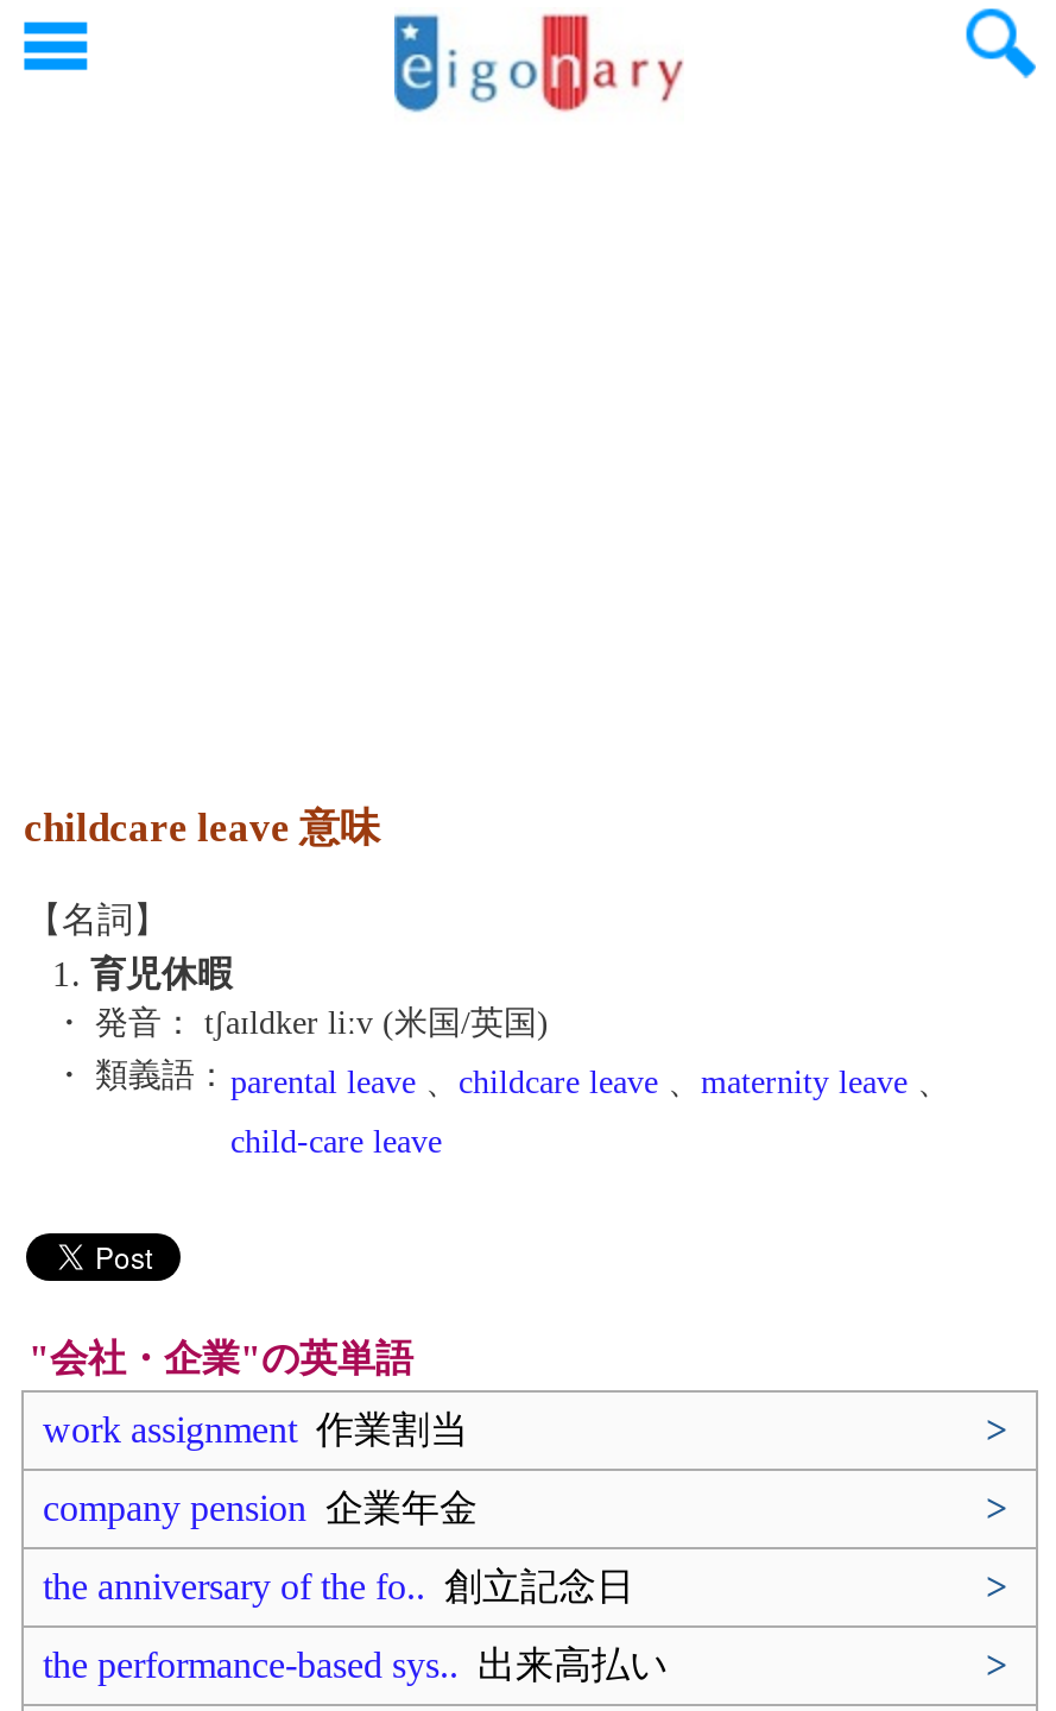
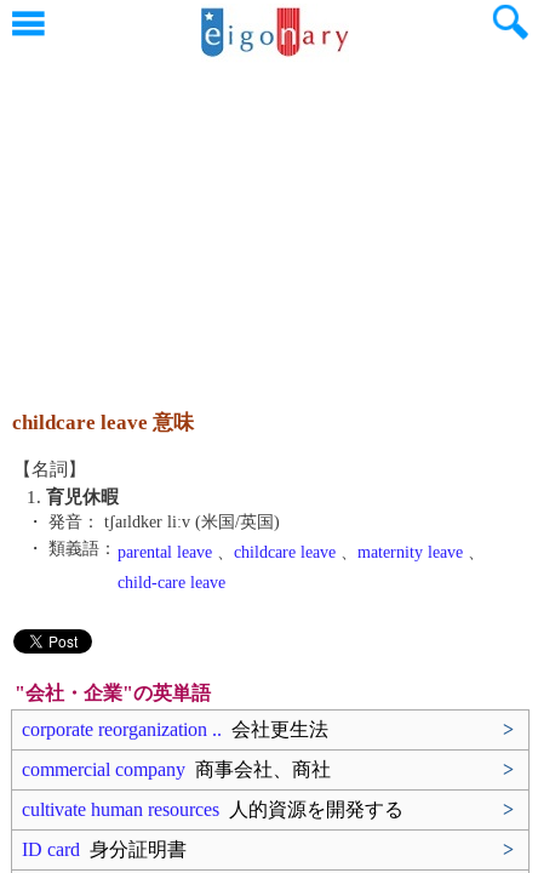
- work assignment作業割当
+ corporate reorganization ..会社更生法

- company pension企業年金
+ commercial company商事会社、商社

- the anniversary of the fo..創立記念日
+ cultivate human resources人的資源を開発する

- the performance-based sys..出来高払い
+ ID card身分証明書
